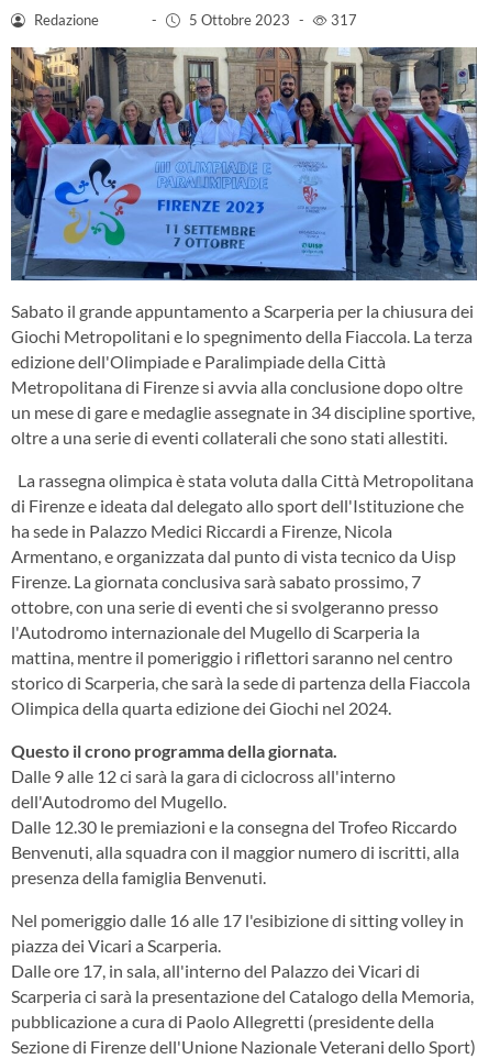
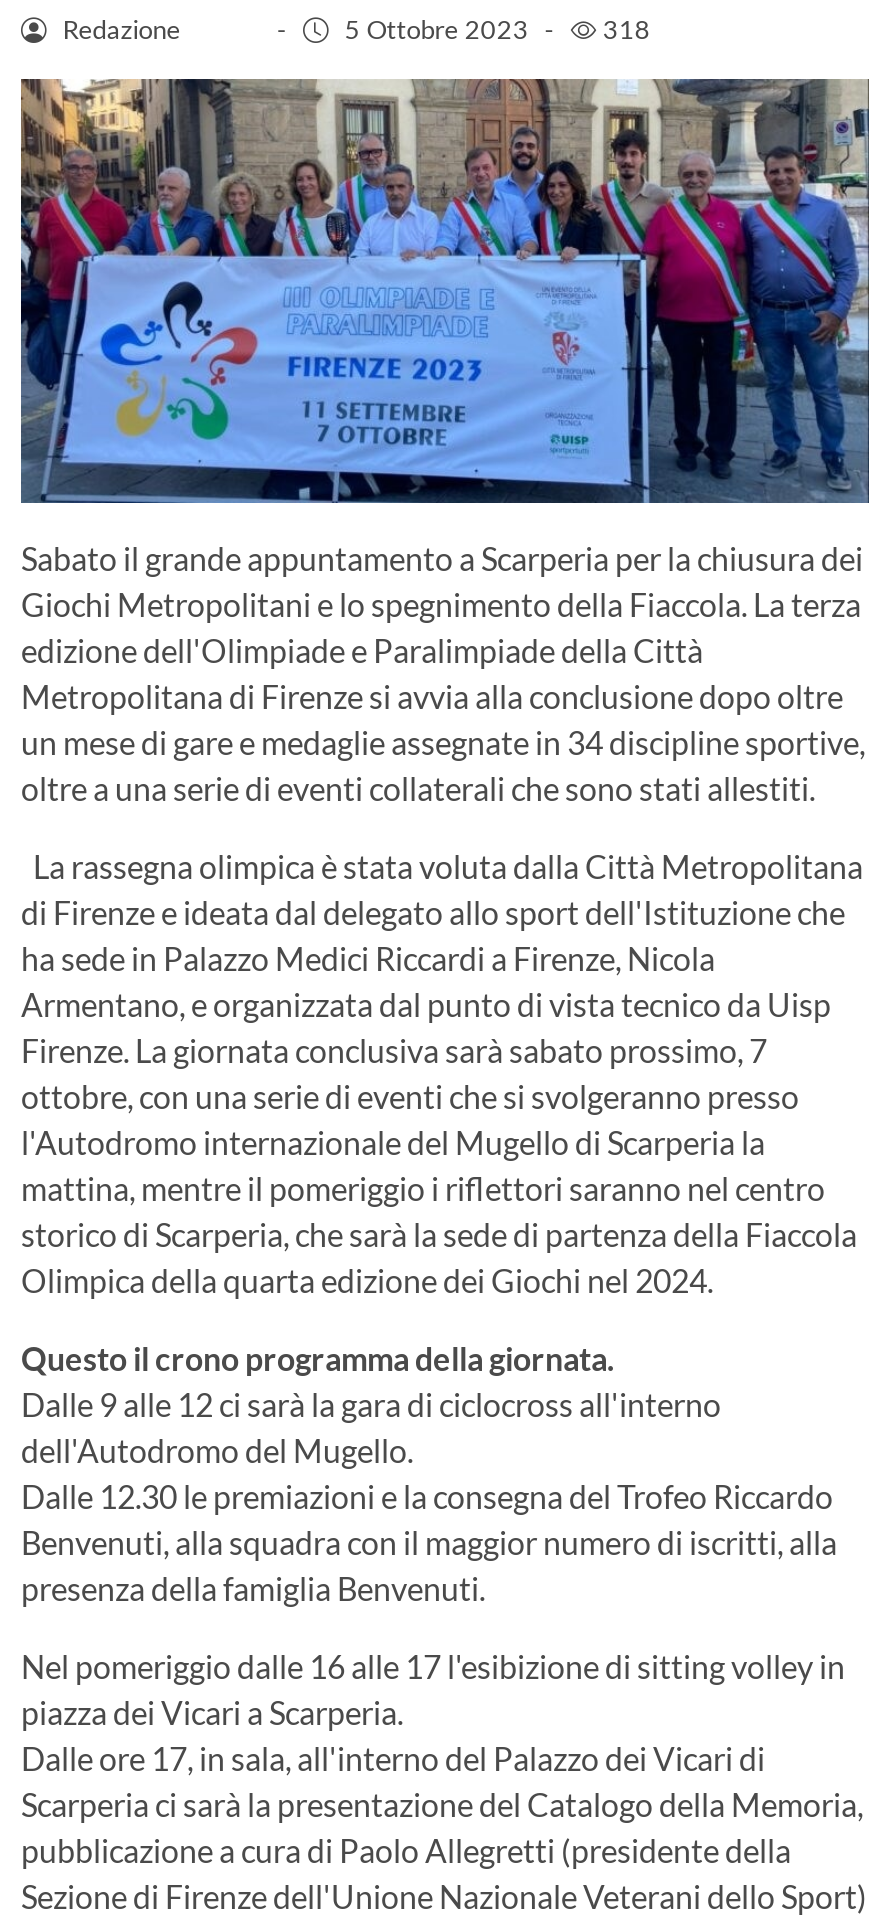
- 317
+ 318
